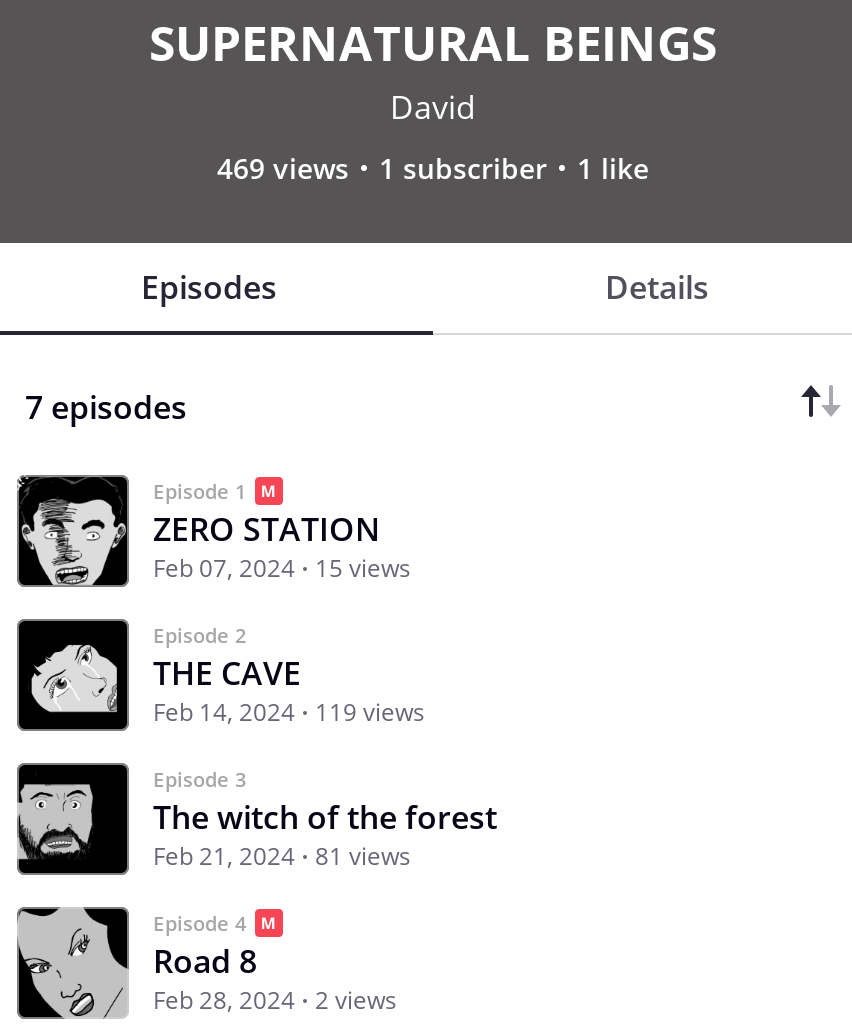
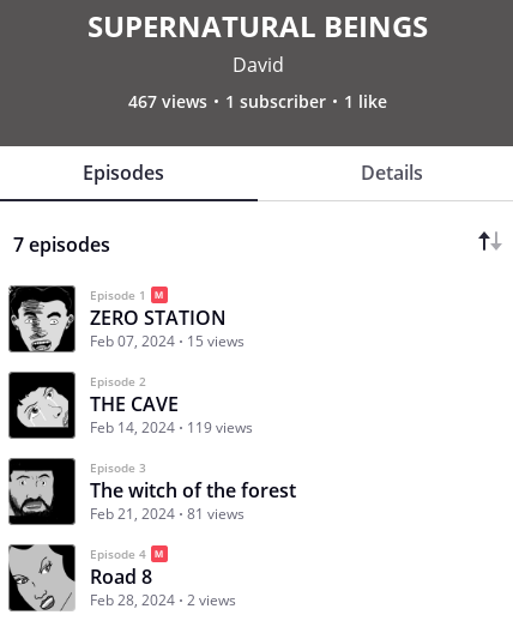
- 469 views 1 subscriber 1 like
+ 467 views 1 subscriber 1 like
